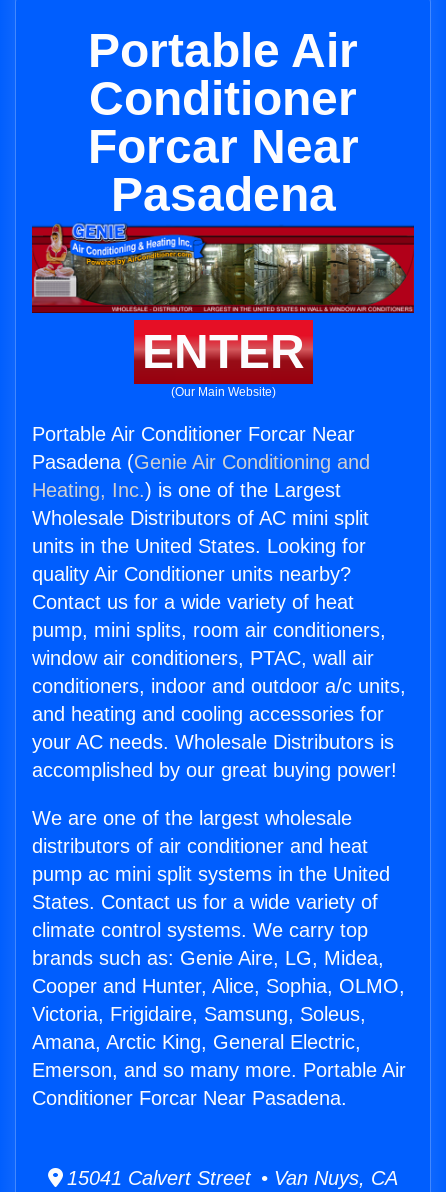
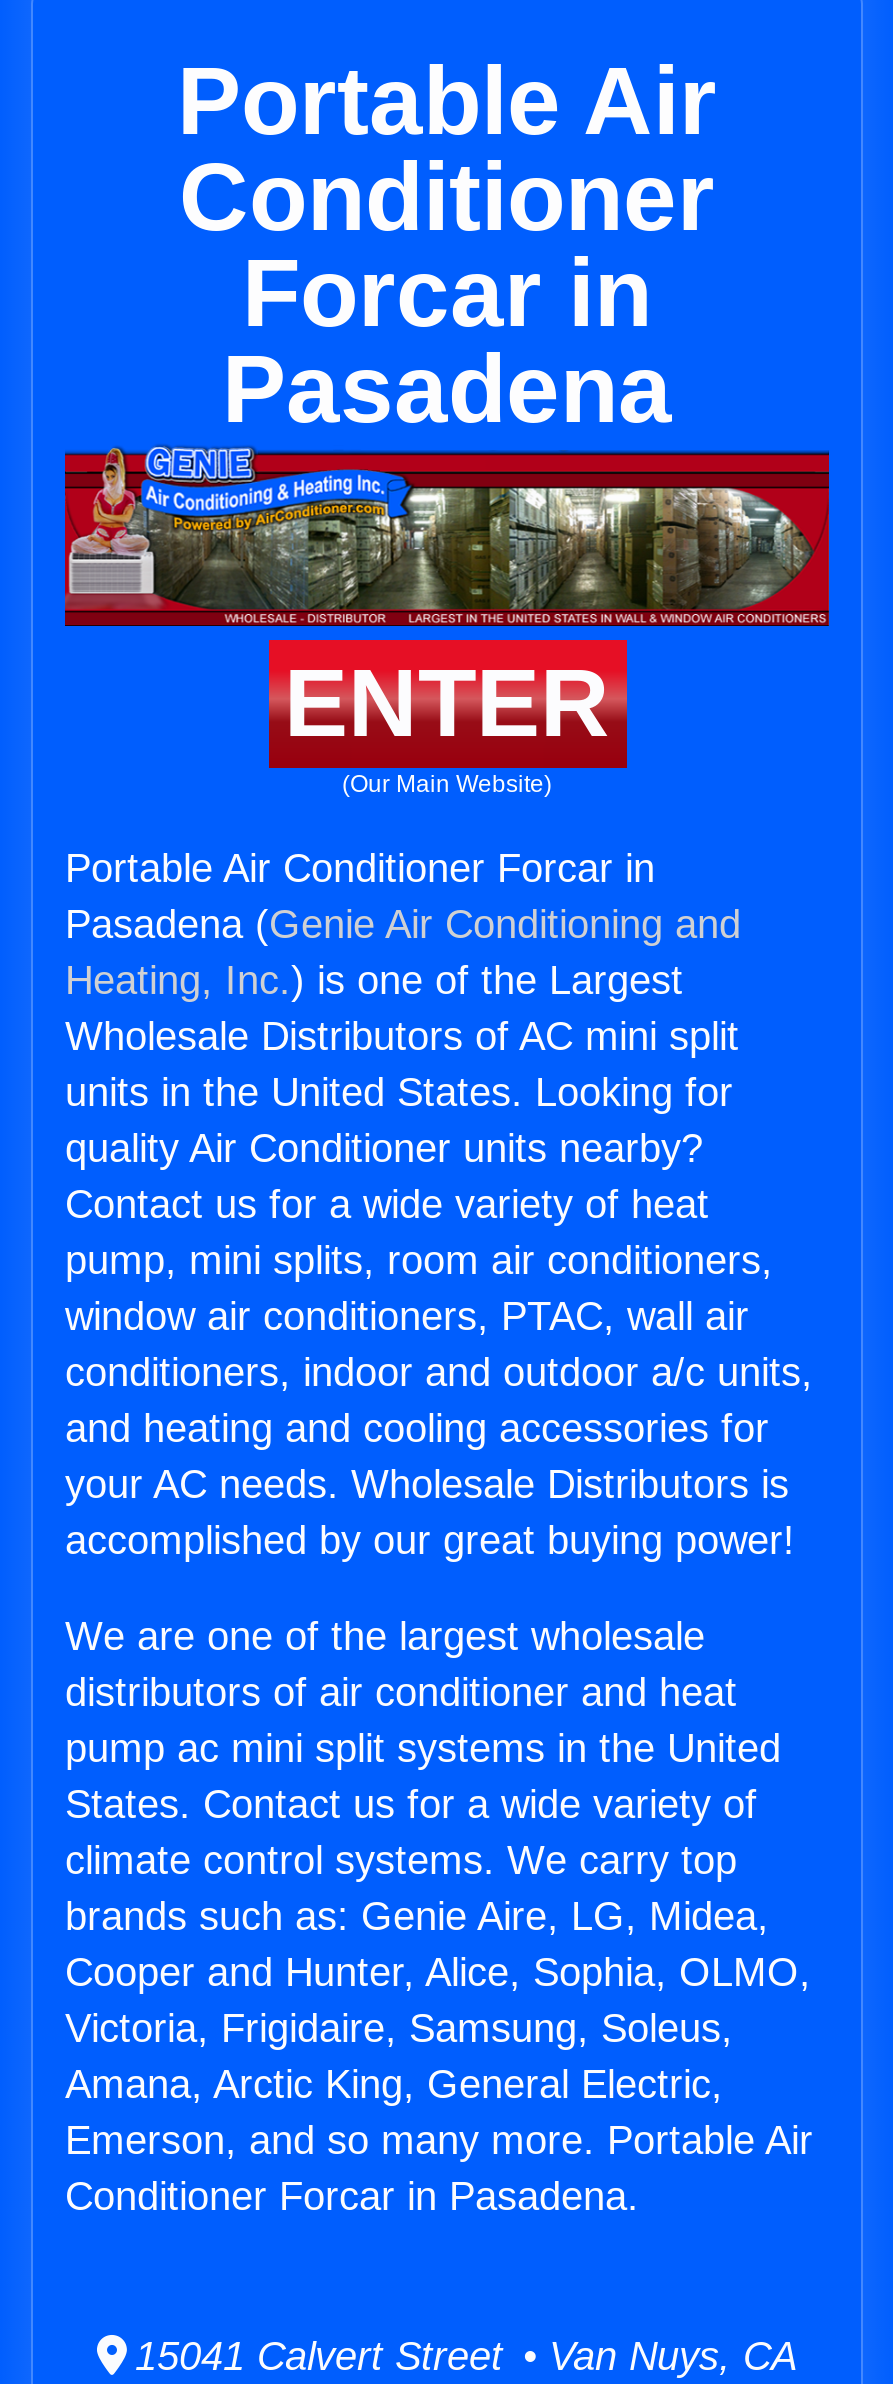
- Forcar Near
+ Forcar in

- Portable Air Conditioner Forcar Near
+ Portable Air Conditioner Forcar in

- Conditioner Forcar Near Pasadena.
+ Conditioner Forcar in Pasadena.
